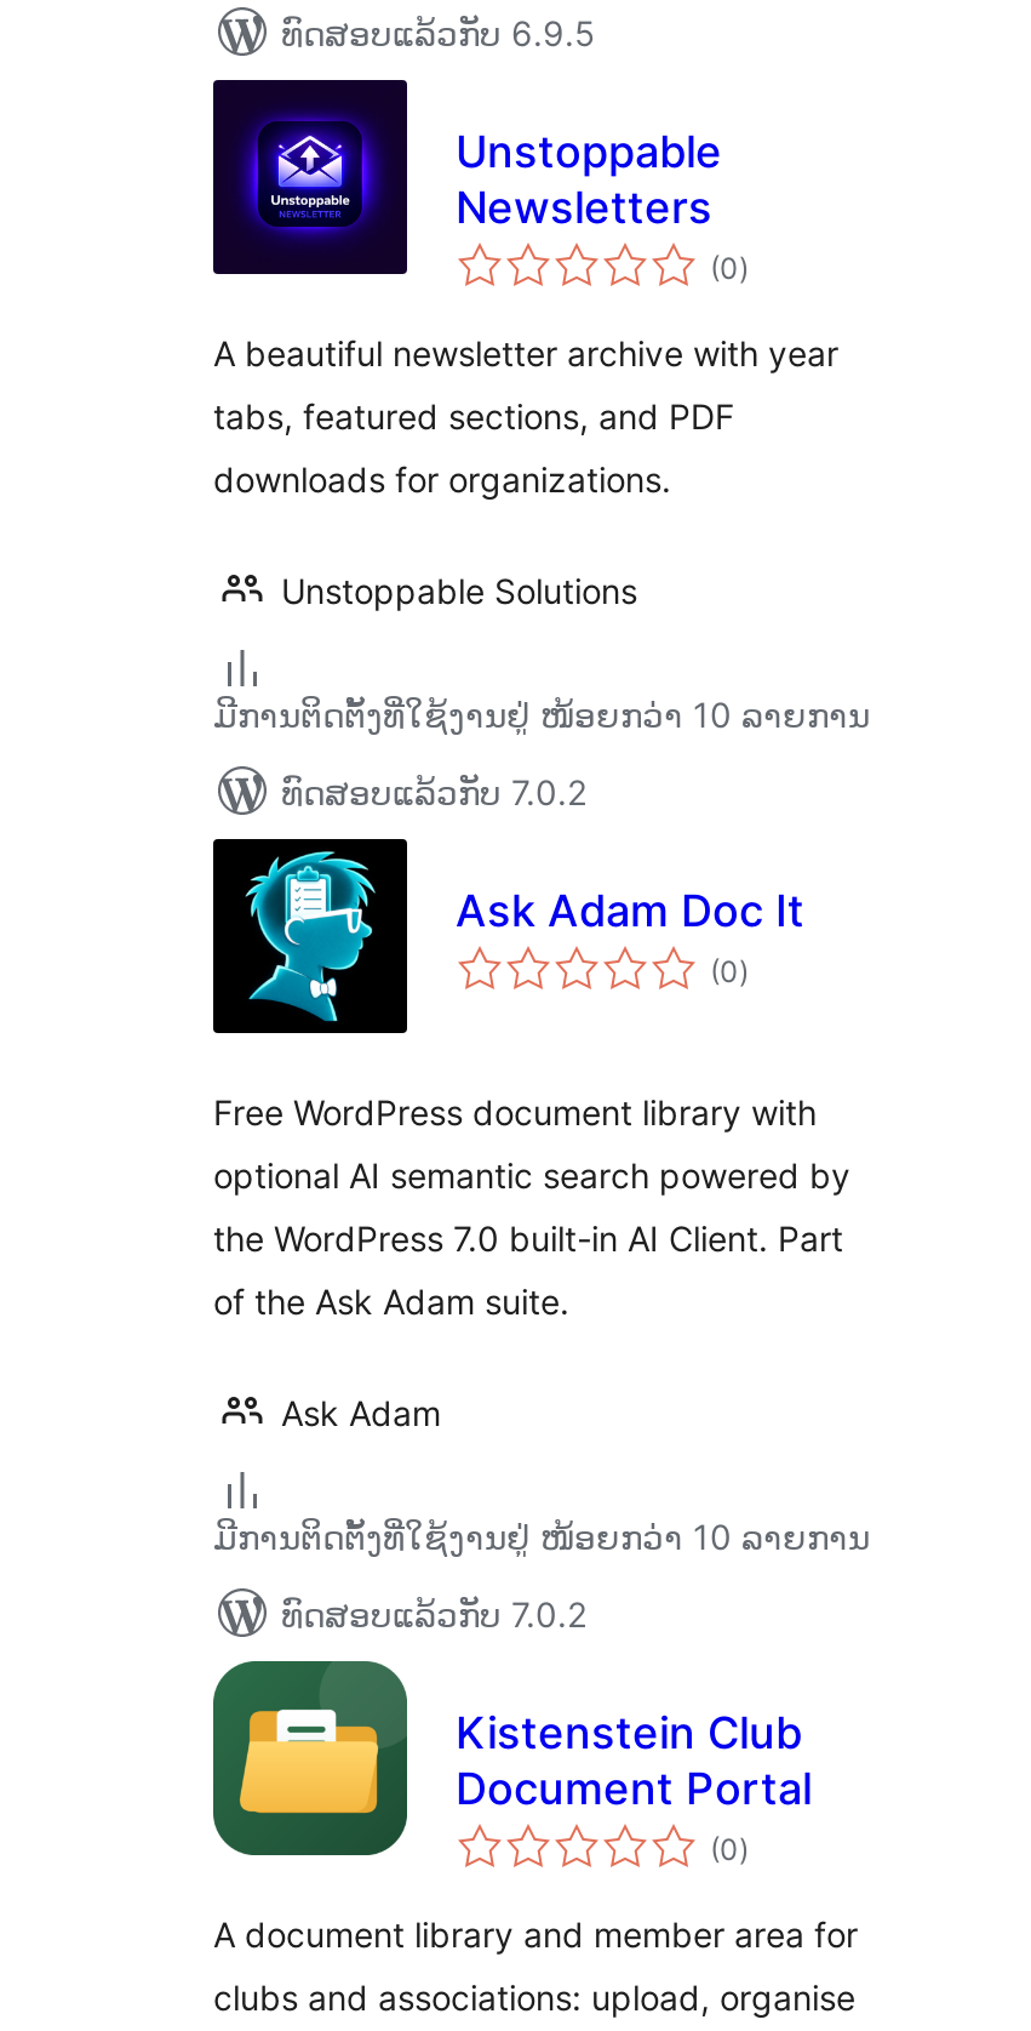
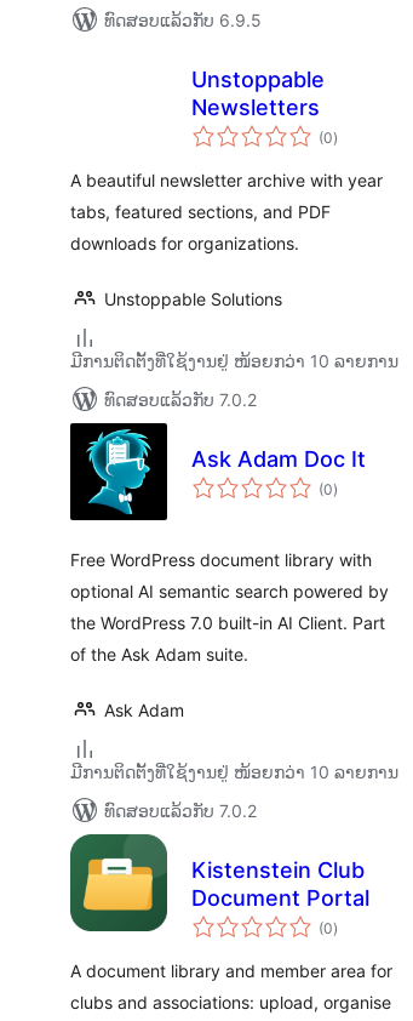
- [image]
